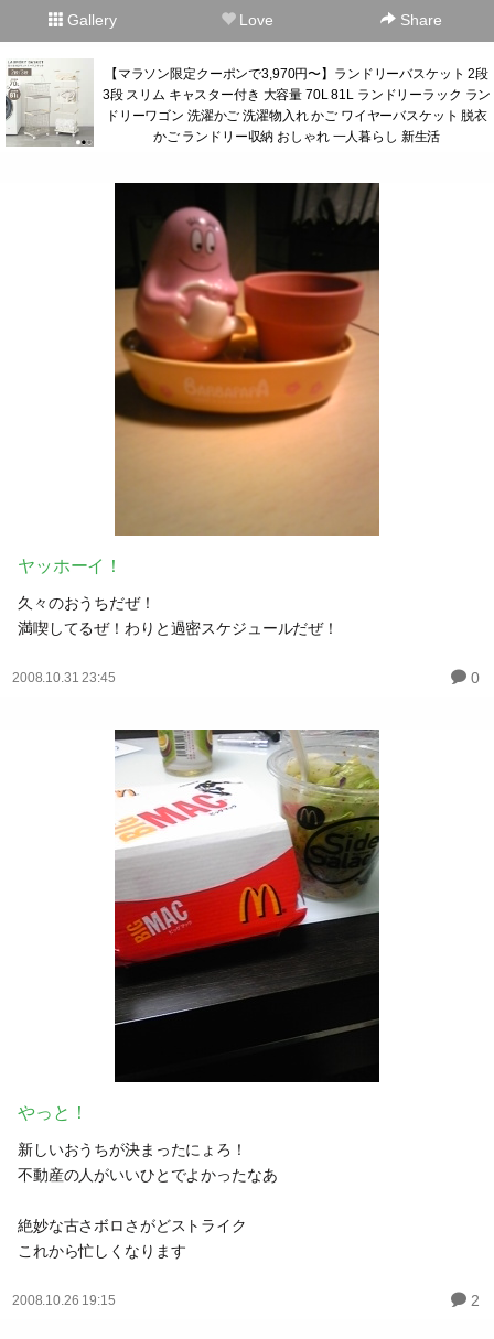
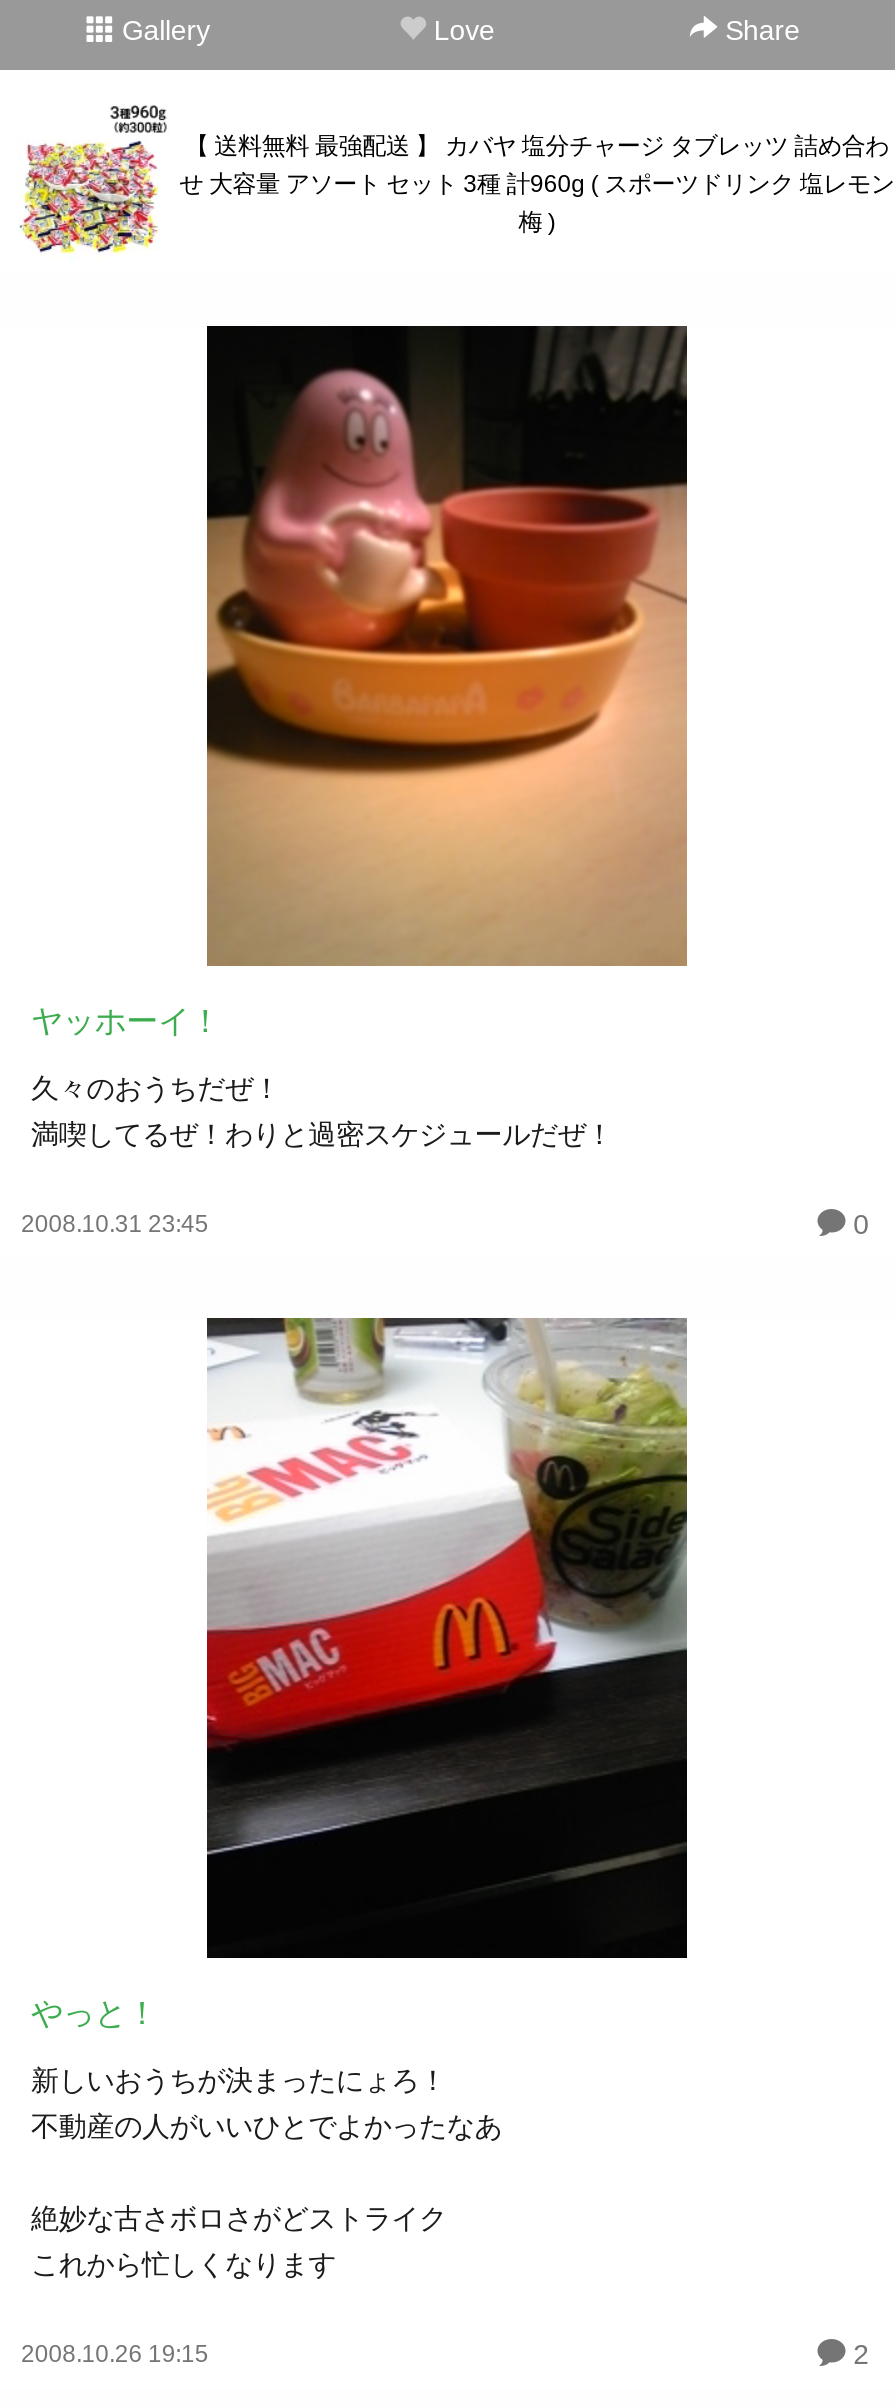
- [image]
- 【マラソン限定クーポンで3,970円〜】ランドリーバスケット 2段
- 3段 スリム キャスター付き 大容量 70L 81L ランドリーラック ラン
- ドリーワゴン 洗濯かご 洗濯物入れ かご ワイヤーバスケット 脱衣
- かご ランドリー収納 おしゃれ 一人暮らし 新生活
+ [image]
+ 【 送料無料 最強配送 】 カバヤ 塩分チャージ タブレッツ 詰め合わ
+ せ 大容量 アソート セット 3種 計960g ( スポーツドリンク 塩レモン
+ 梅 )
